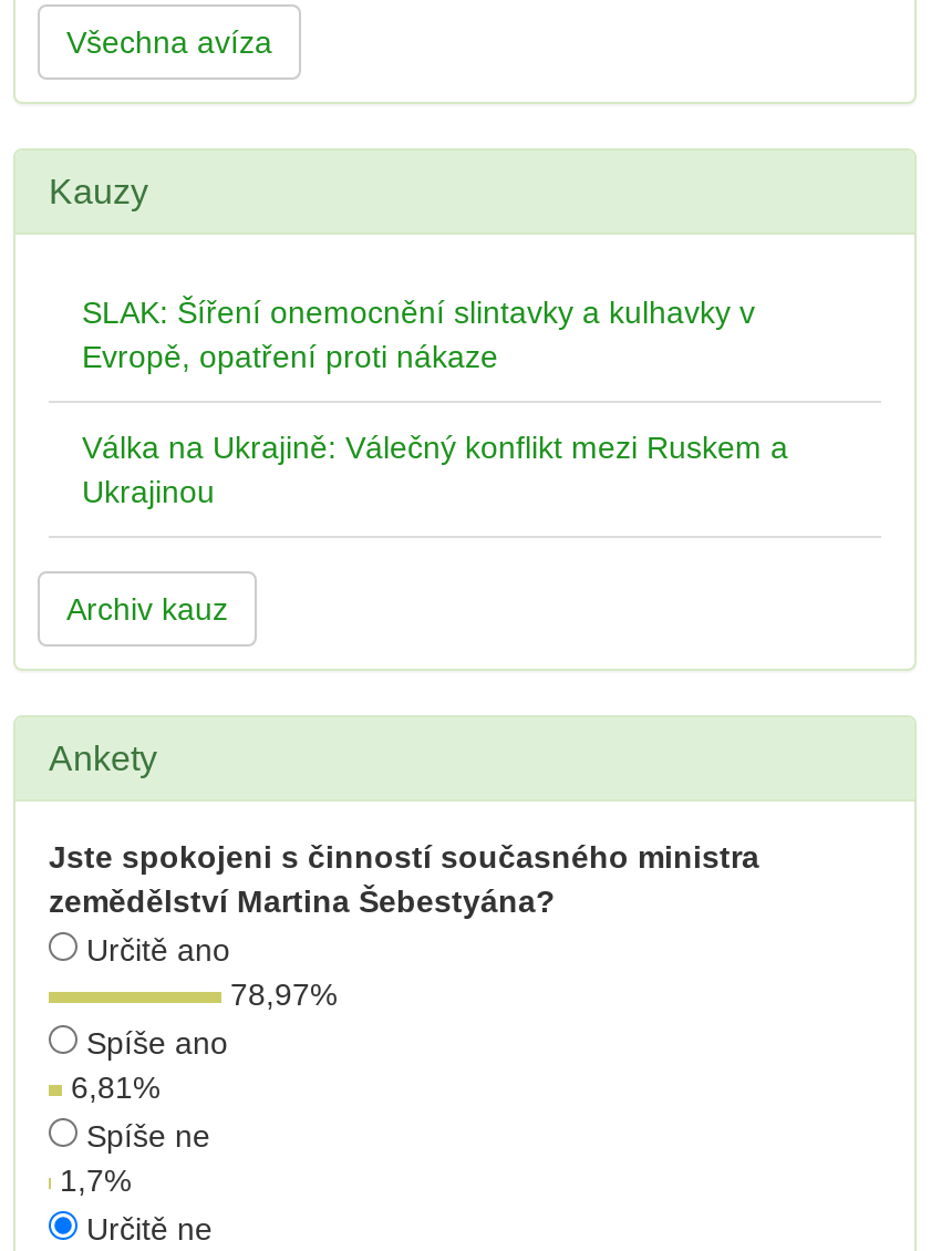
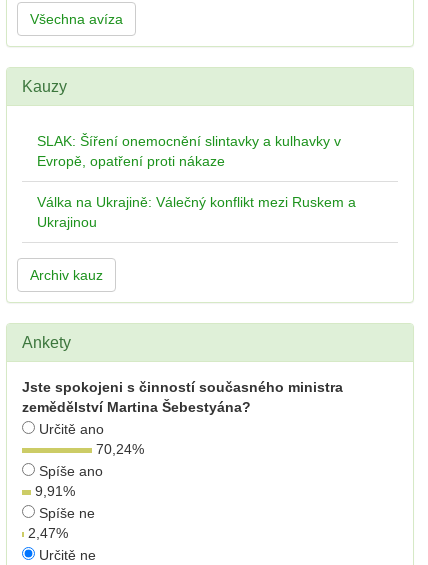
- 78,97%
+ 70,24%

- 6,81%
+ 9,91%

- 1,7%
+ 2,47%
